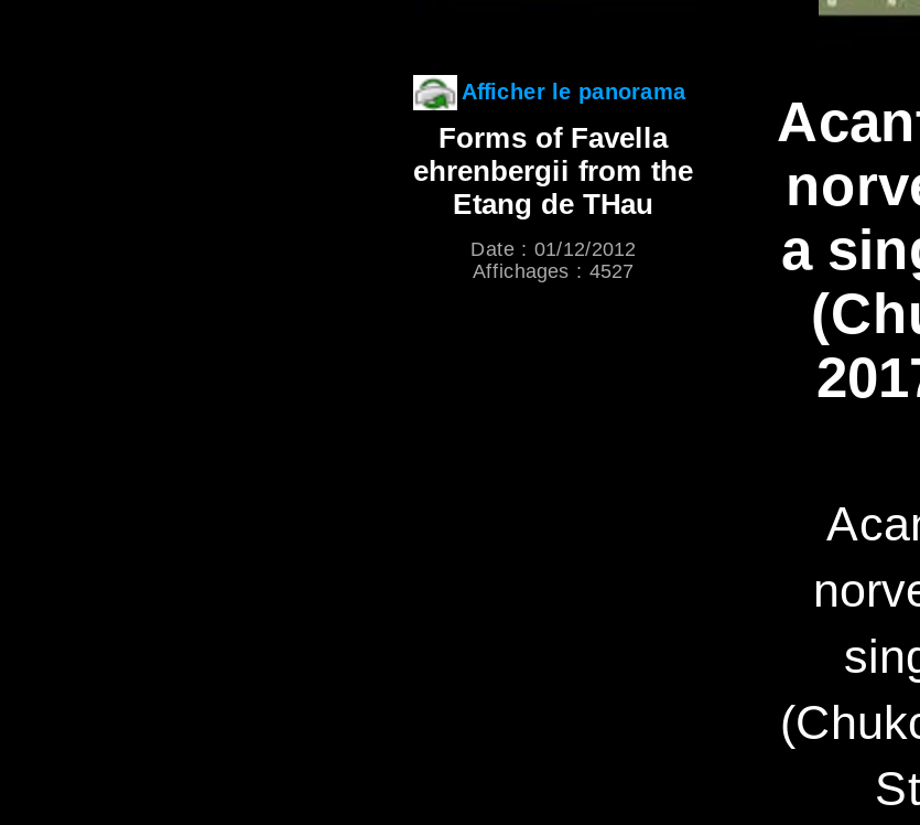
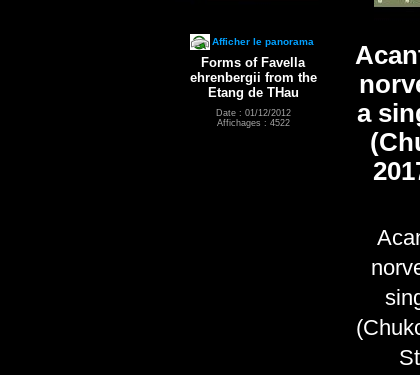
- Affichages : 4527
+ Affichages : 4522
